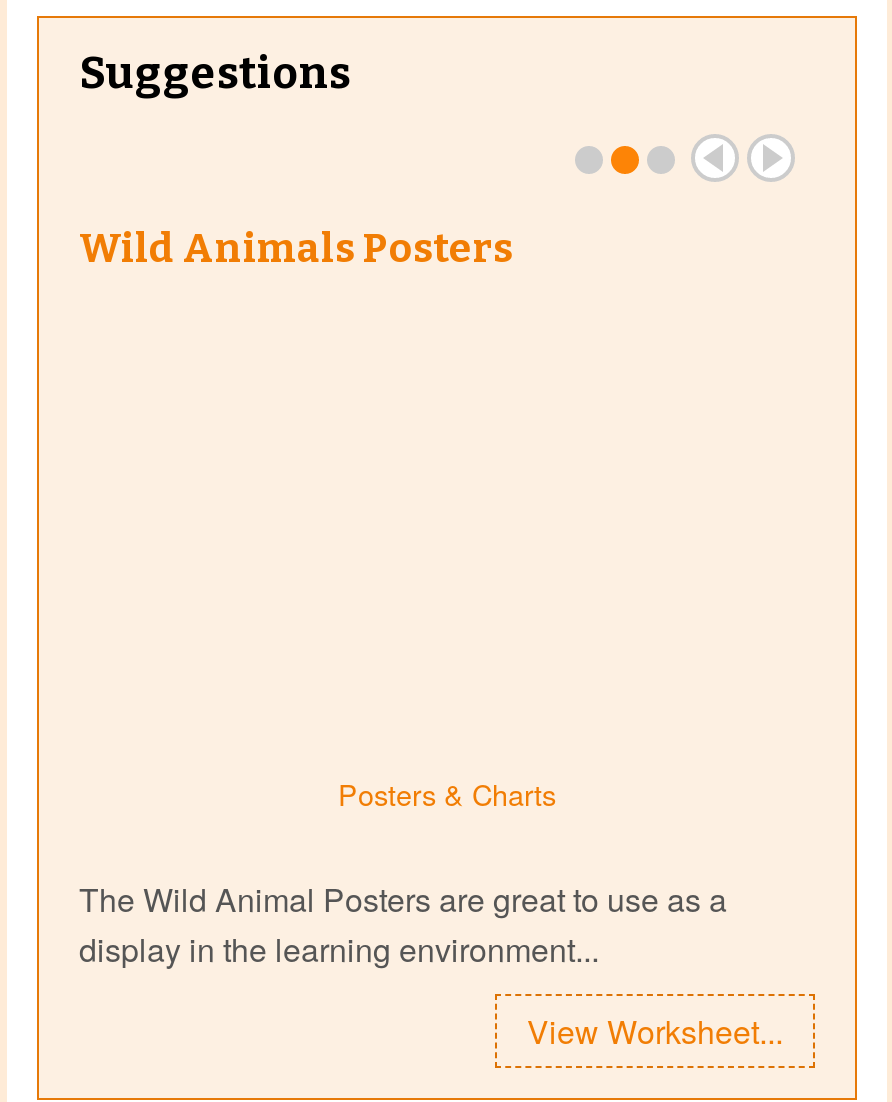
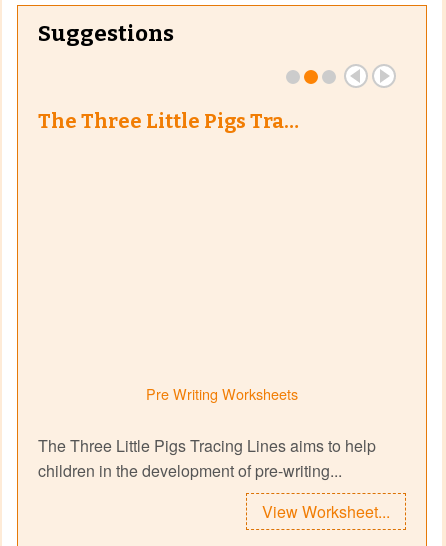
- Wild Animals Posters
+ The Three Little Pigs Tra…

- Posters & Charts
+ Pre Writing Worksheets

- The Wild Animal Posters are great to use as a
- display in the learning environment...
+ The Three Little Pigs Tracing Lines aims to help
+ children in the development of pre-writing...
